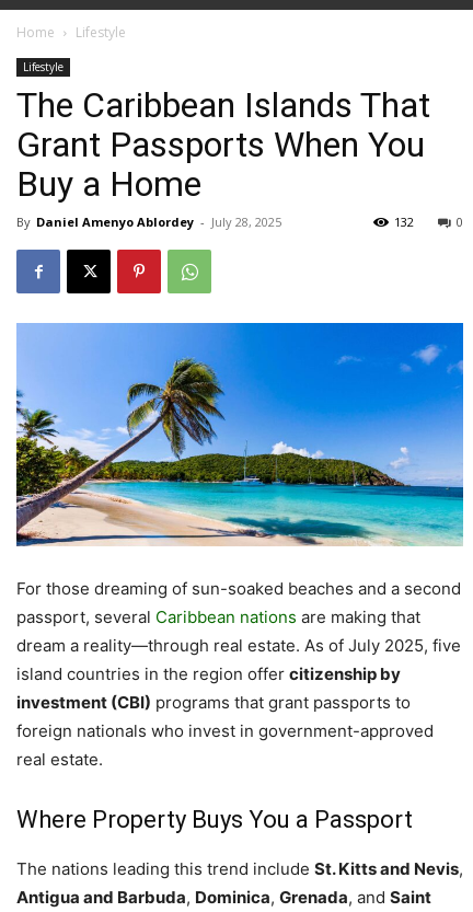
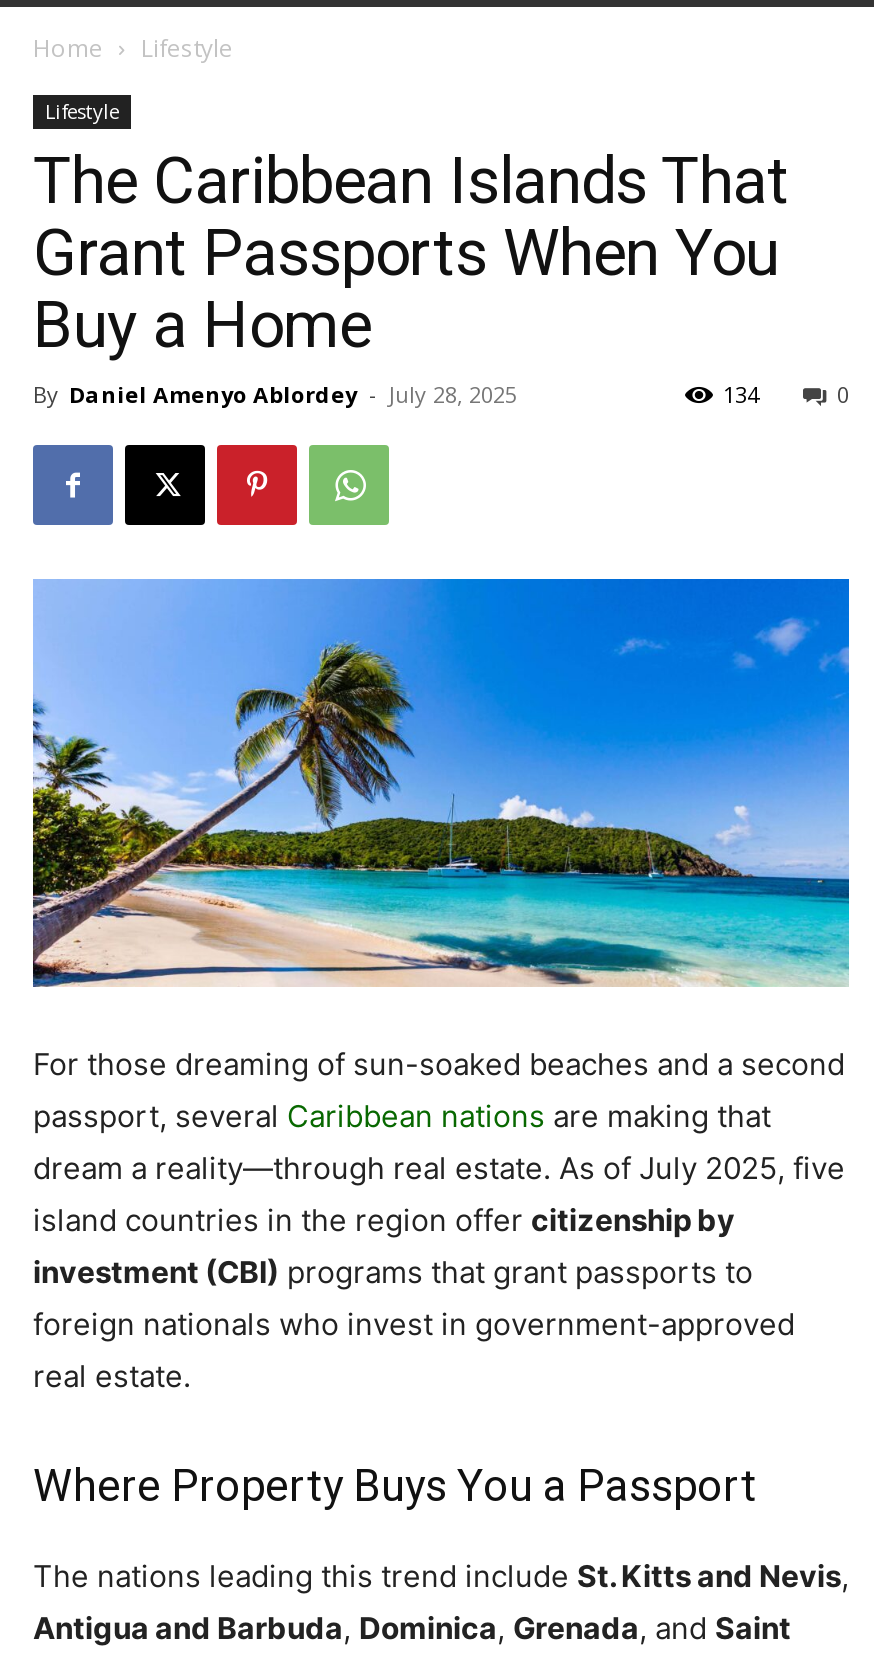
- 132
+ 134
